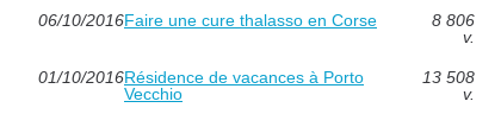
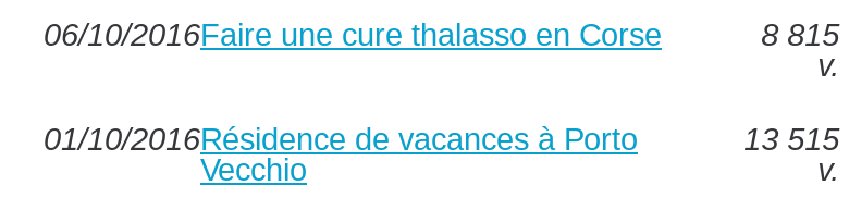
- 8 806
+ 8 815

- 13 508
+ 13 515
